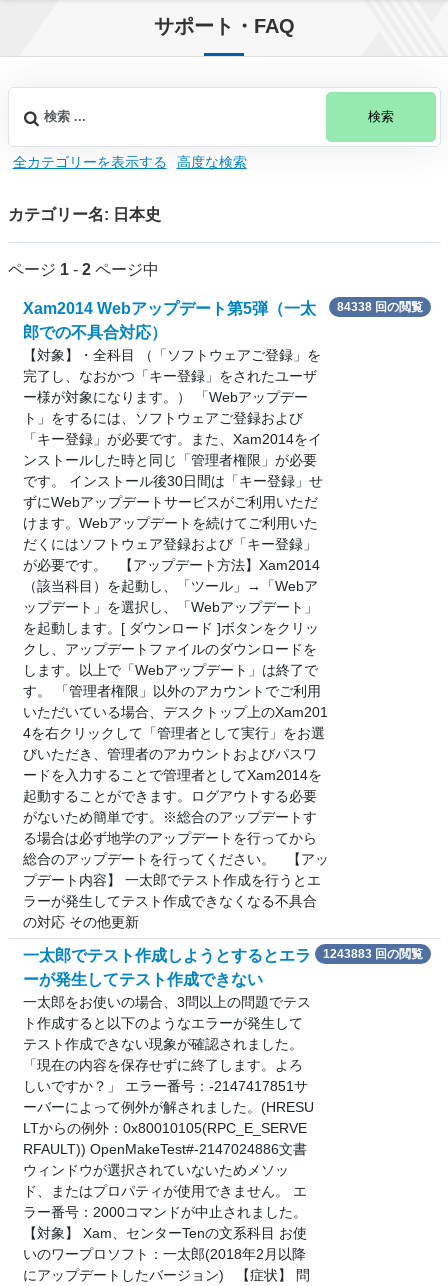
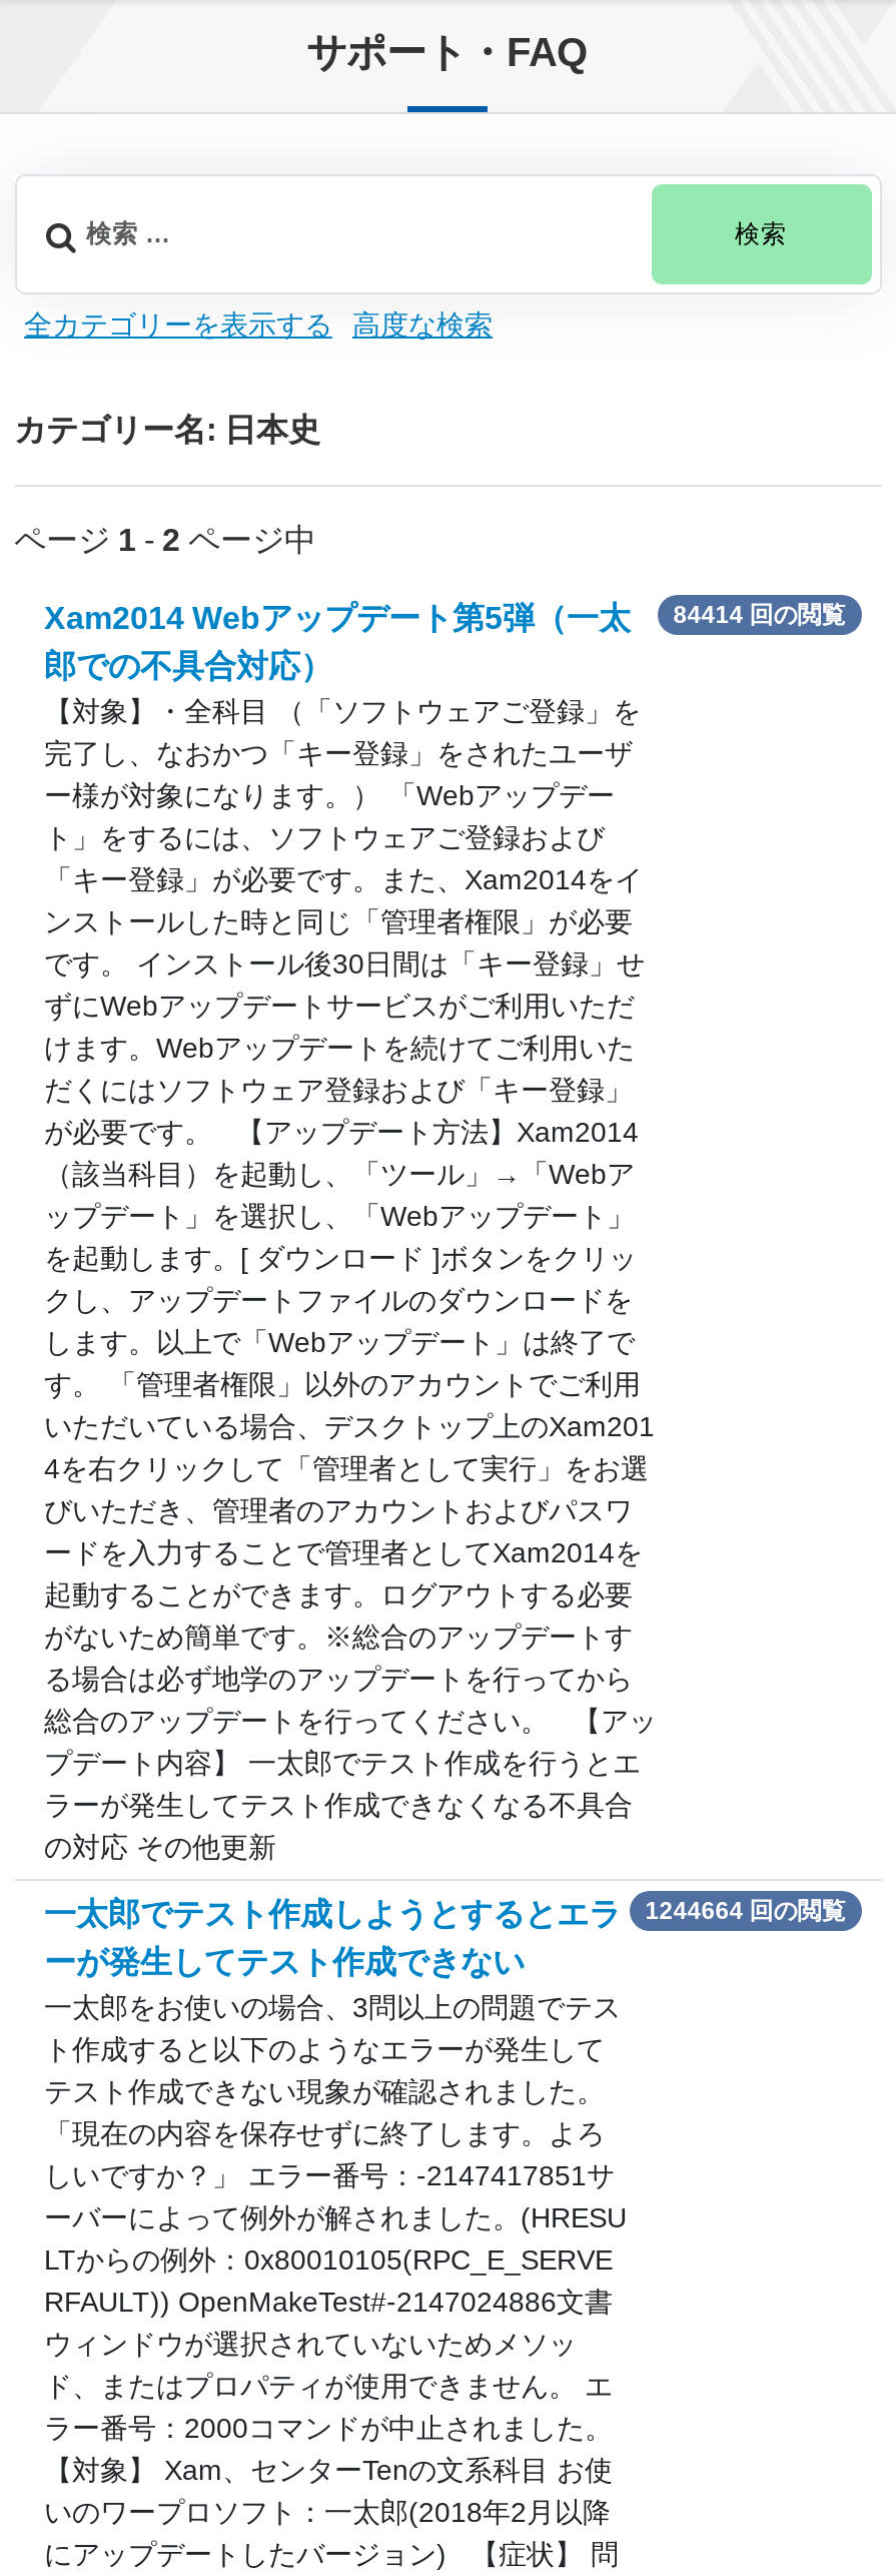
- Xam2014 Webアップデート第5弾（一太 84338 回の閲覧
+ Xam2014 Webアップデート第5弾（一太 84414 回の閲覧

- 一太郎でテスト作成しようとするとエラ 1243883 回の閲覧
+ 一太郎でテスト作成しようとするとエラ 1244664 回の閲覧
